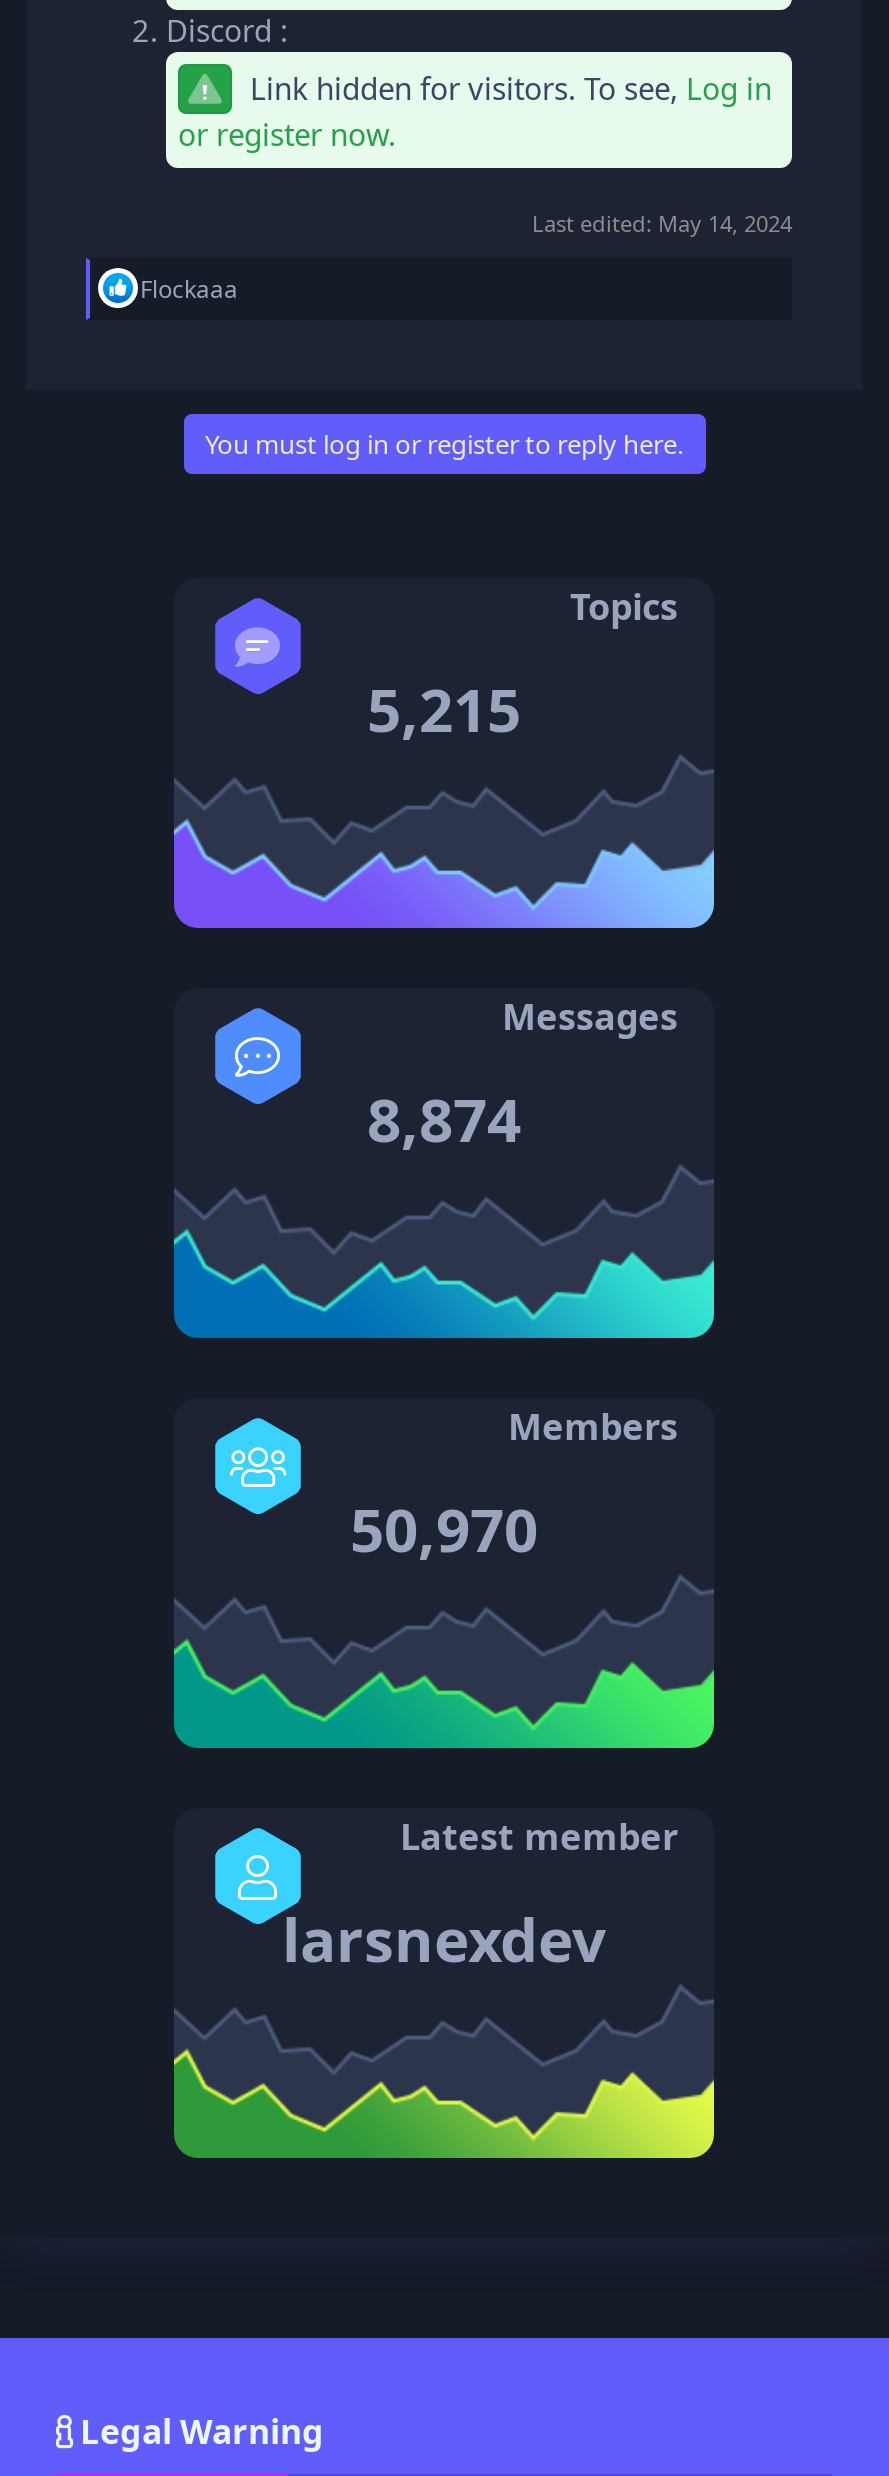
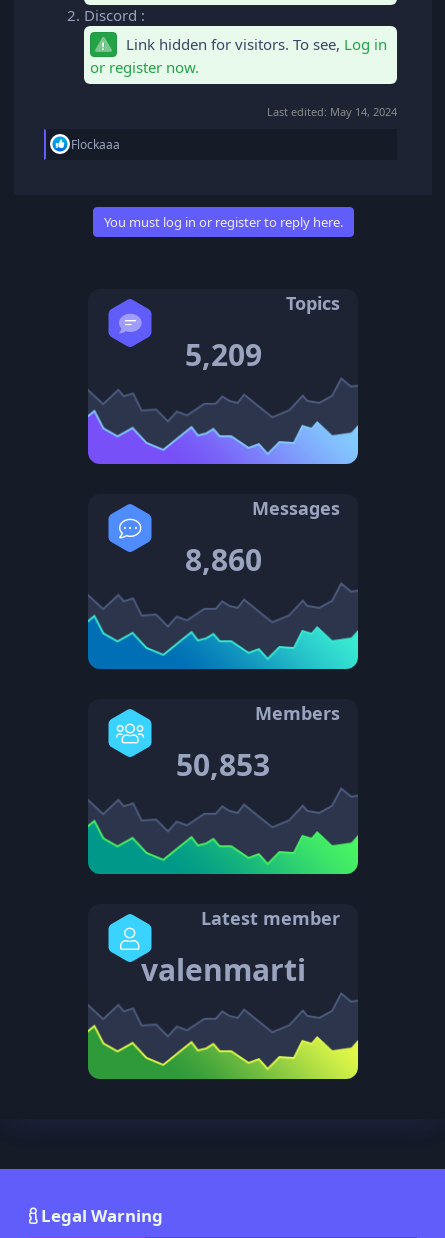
- 5,215
+ 5,209

- 8,874
+ 8,860

- 50,970
+ 50,853

- larsnexdev
+ valenmarti
